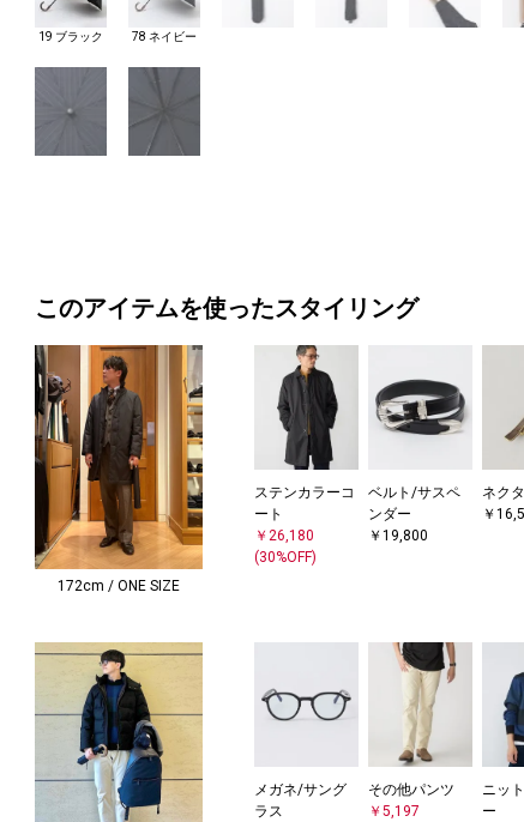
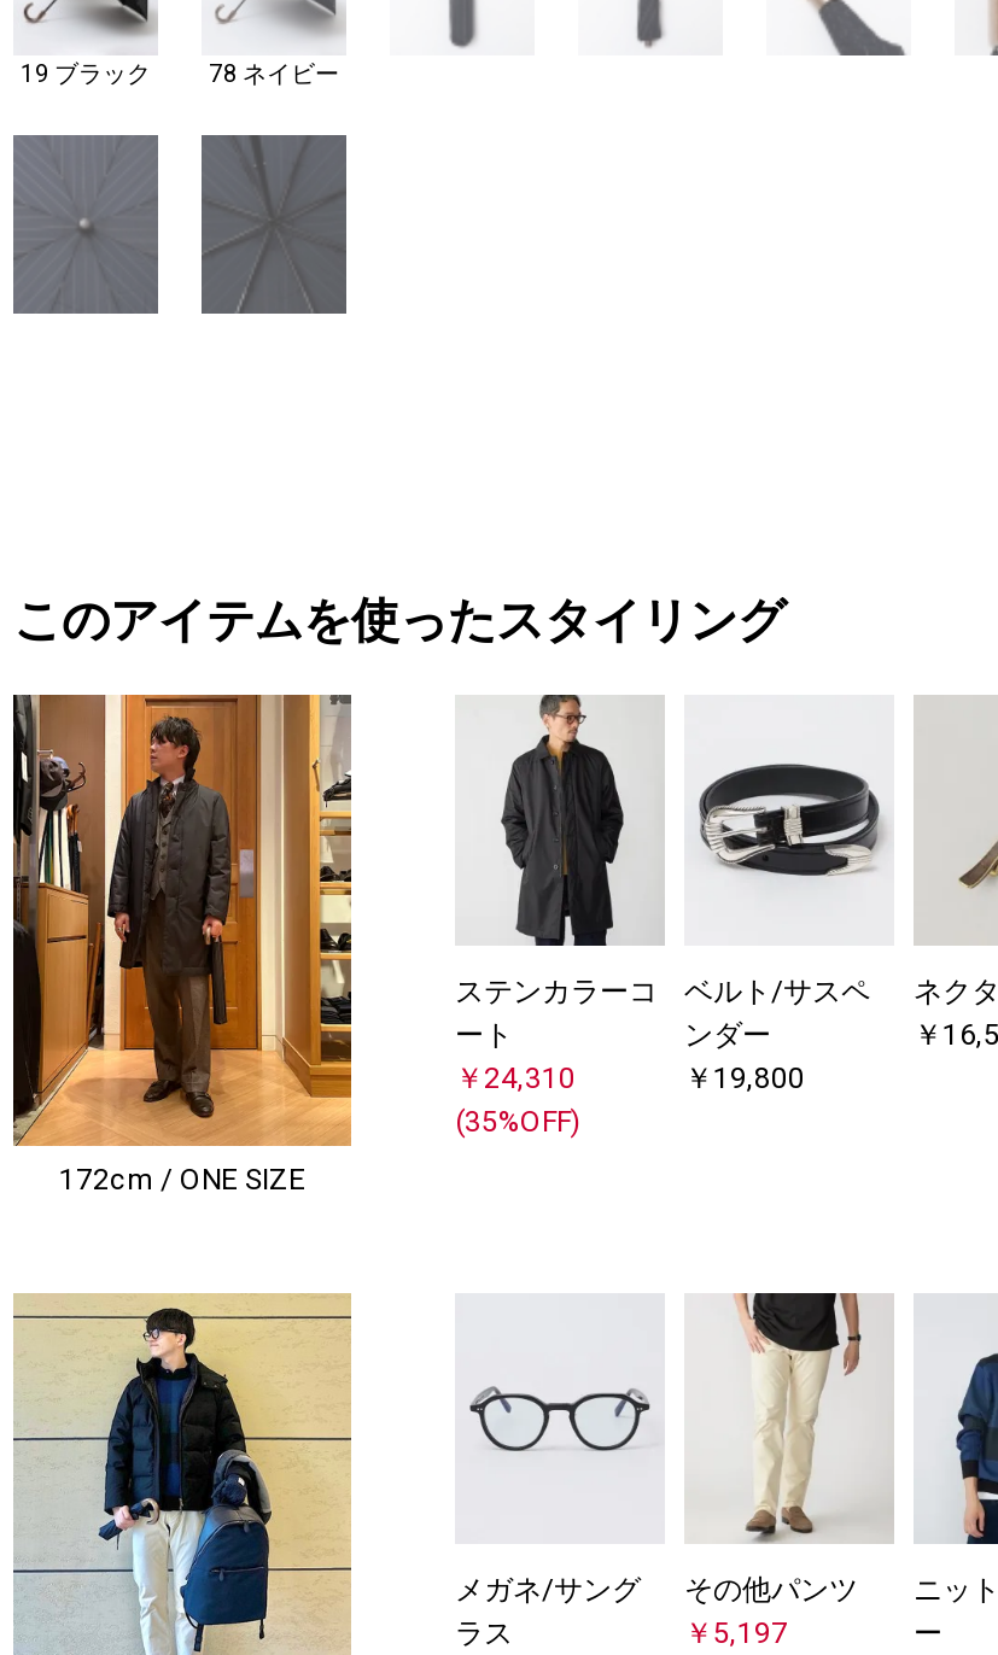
- ￥26,180
- (30%OFF)
+ ￥24,310
+ (35%OFF)
